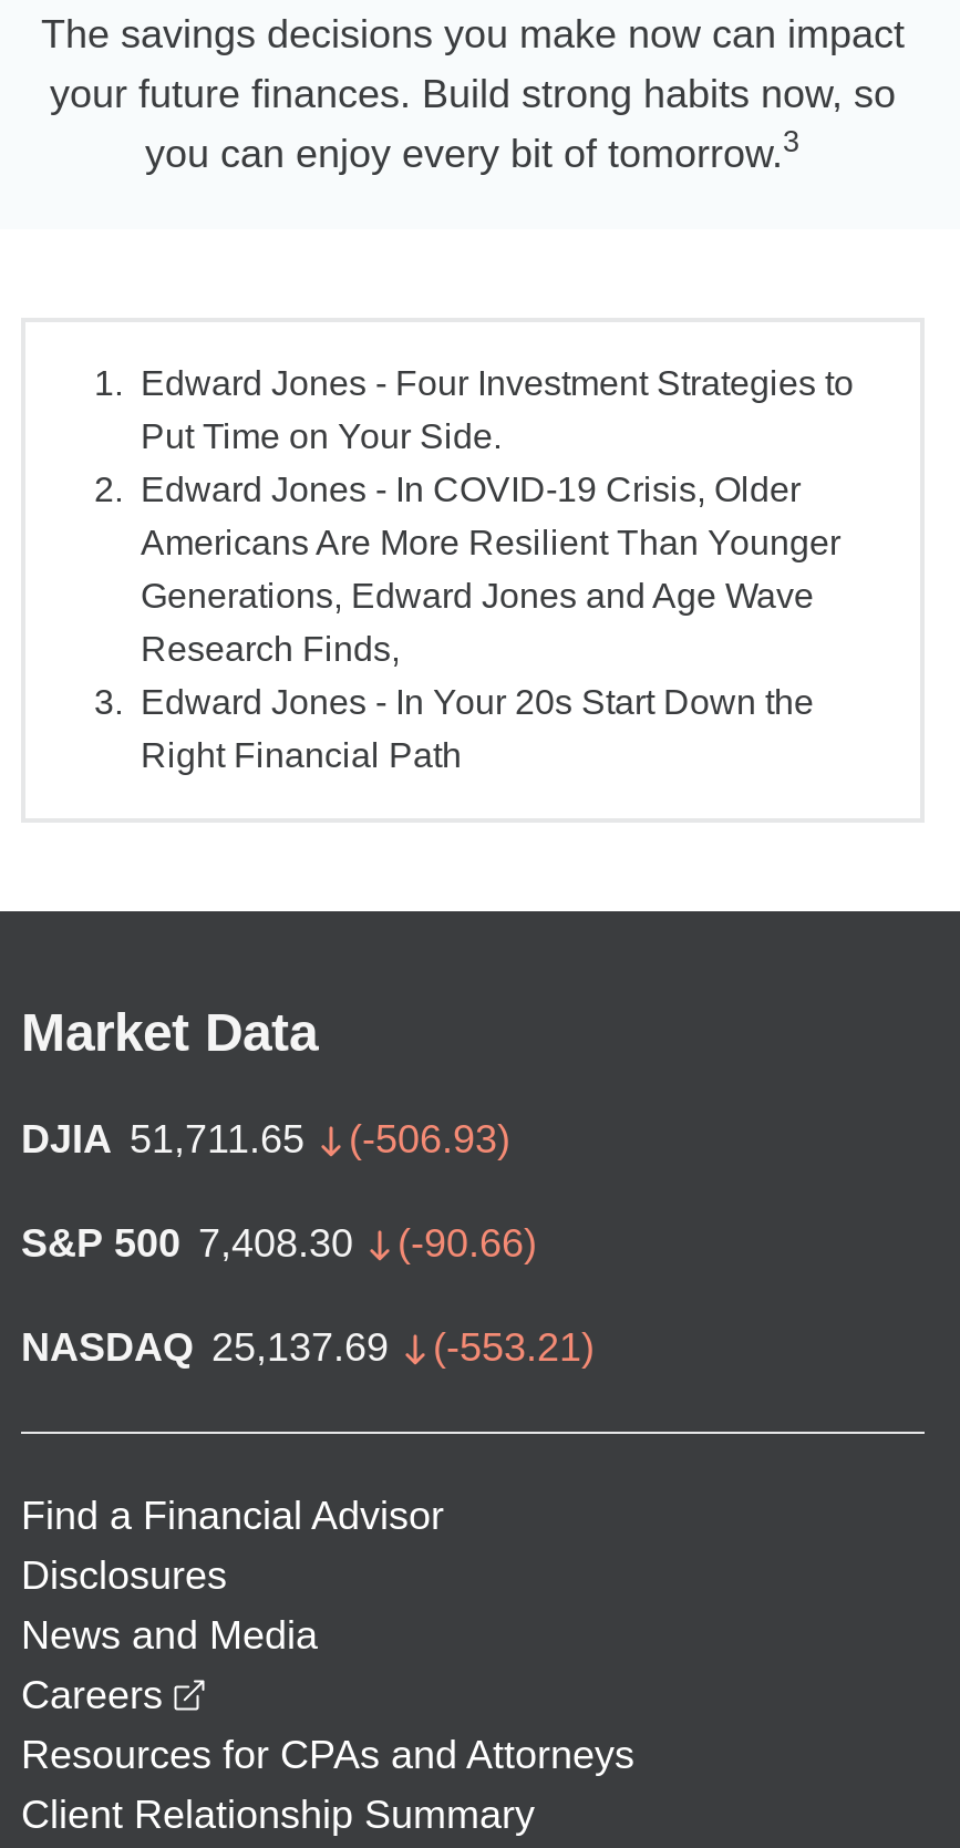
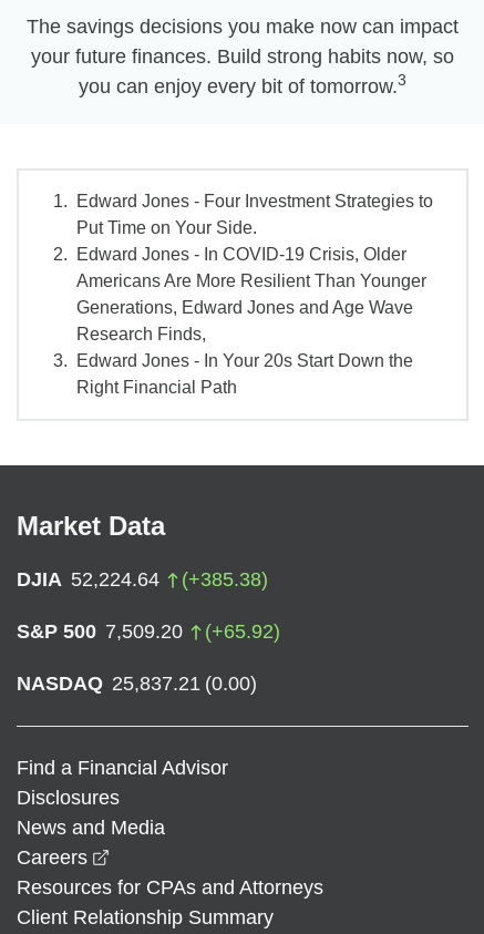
- DJIA 51,711.65
- (-506.93)
+ DJIA 52,224.64
+ (+385.38)

- S&P 500 7,408.30
- (-90.66)
+ S&P 500 7,509.20
+ (+65.92)

- NASDAQ 25,137.69
- (-553.21)
+ NASDAQ 25,837.21 (0.00)
